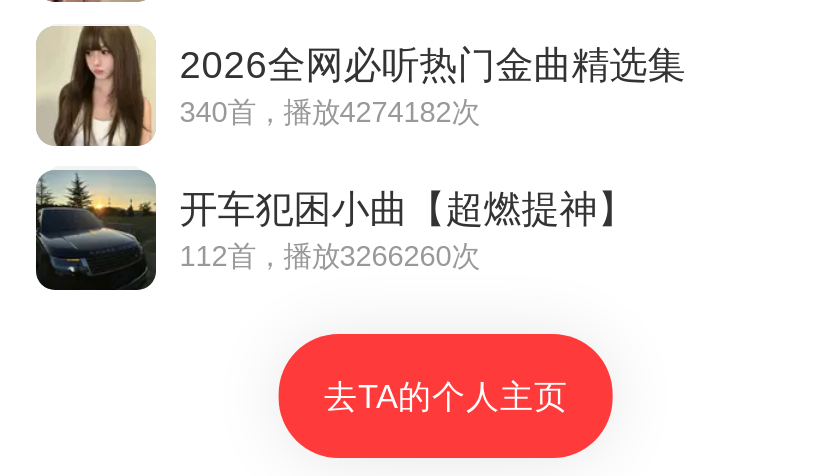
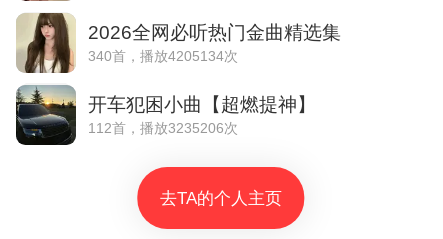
- 340首，播放4274182次
+ 340首，播放4205134次

- 112首，播放3266260次
+ 112首，播放3235206次
